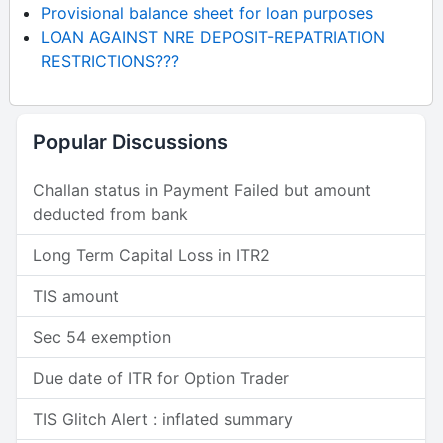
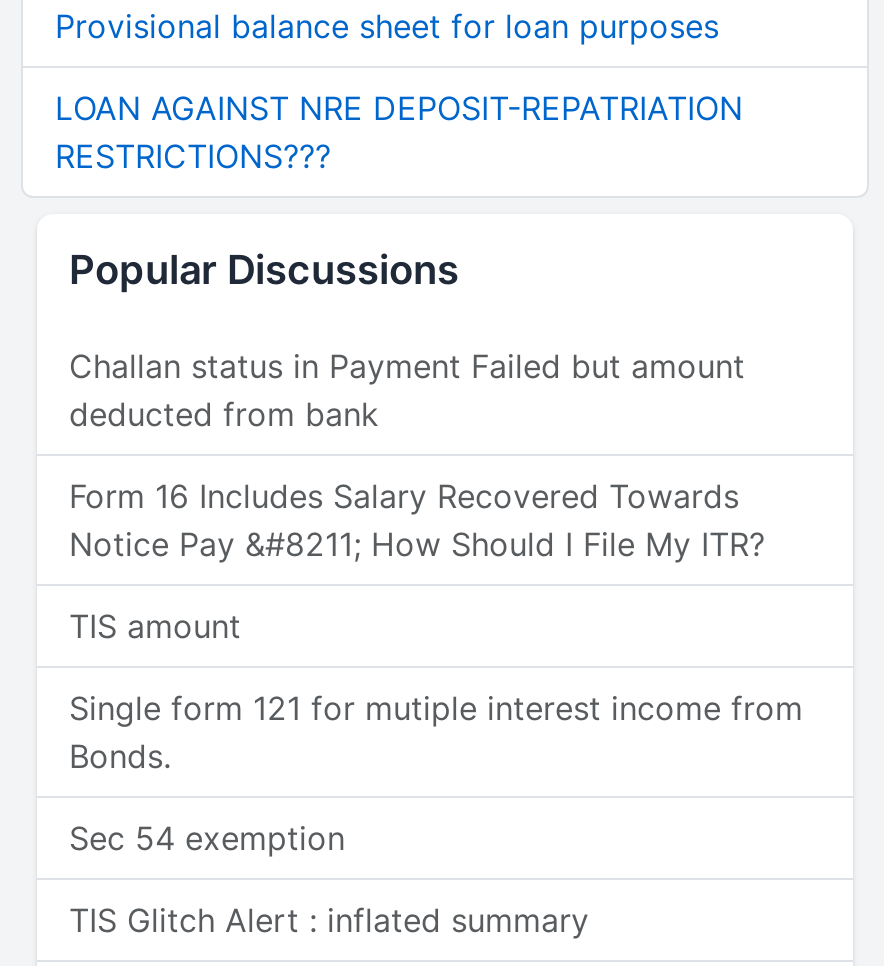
- Long Term Capital Loss in ITR2
+ Form 16 Includes Salary Recovered Towards
+ Notice Pay &#8211; How Should I File My ITR?

+ Single form 121 for mutiple interest income from
+ Bonds.

moved down: Sec 54 exemption

- Due date of ITR for Option Trader
